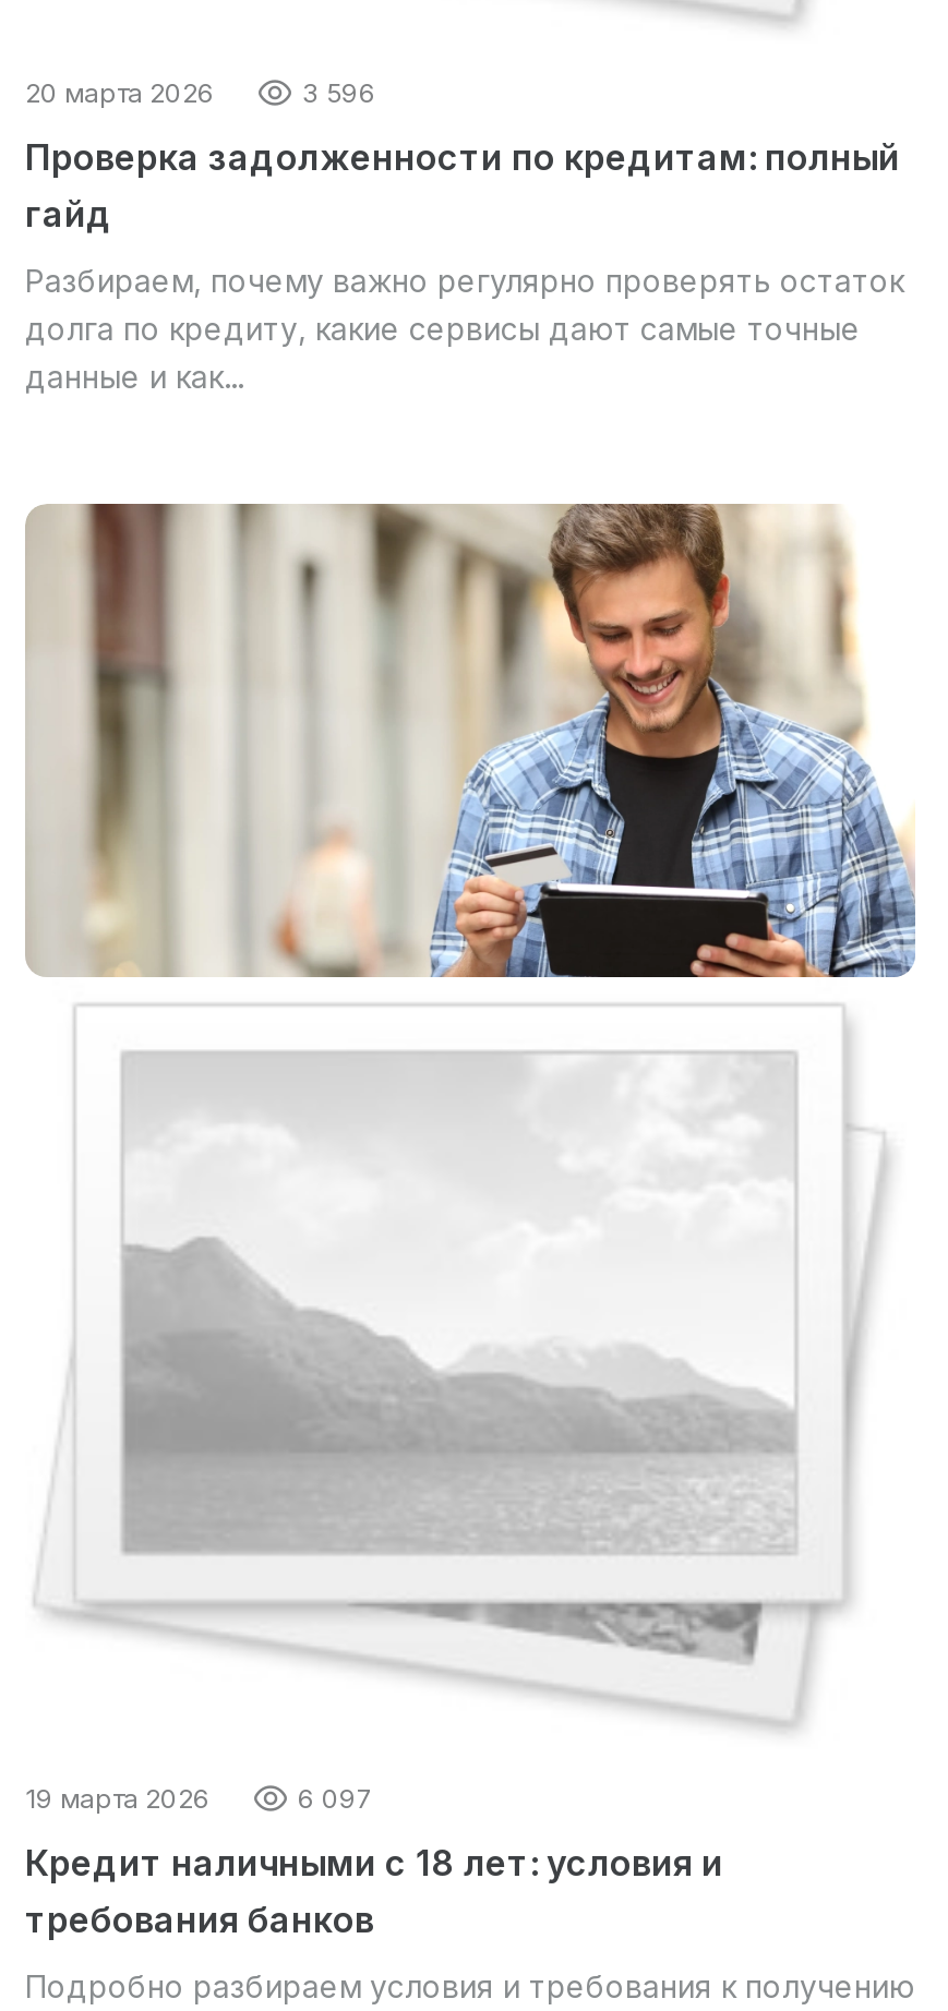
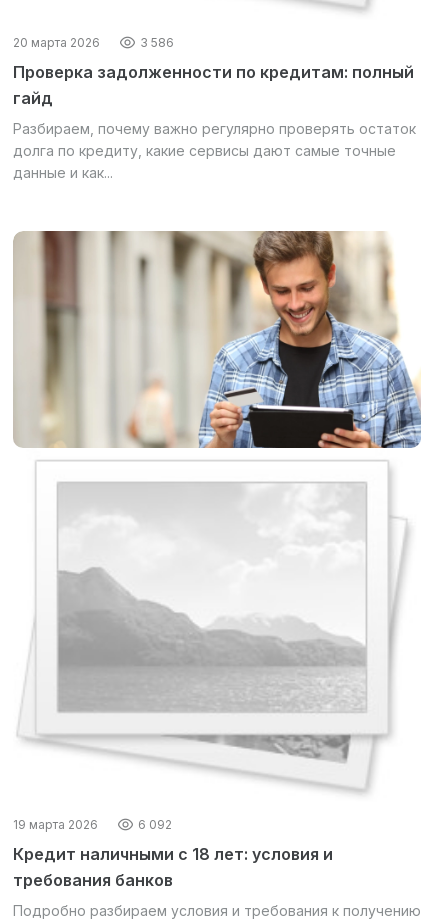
- 3 596
+ 3 586

- 6 097
+ 6 092
